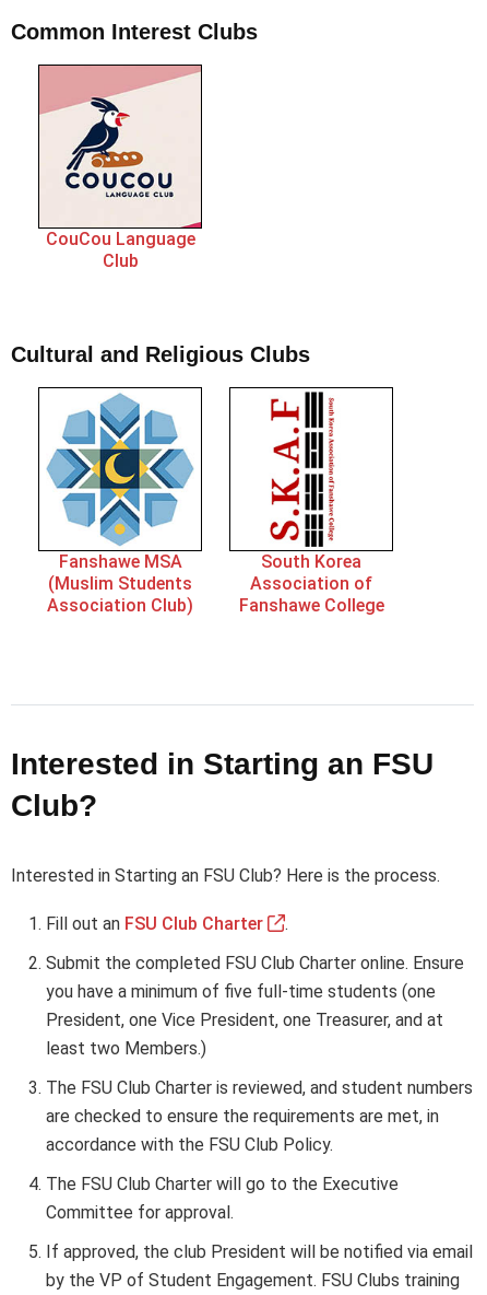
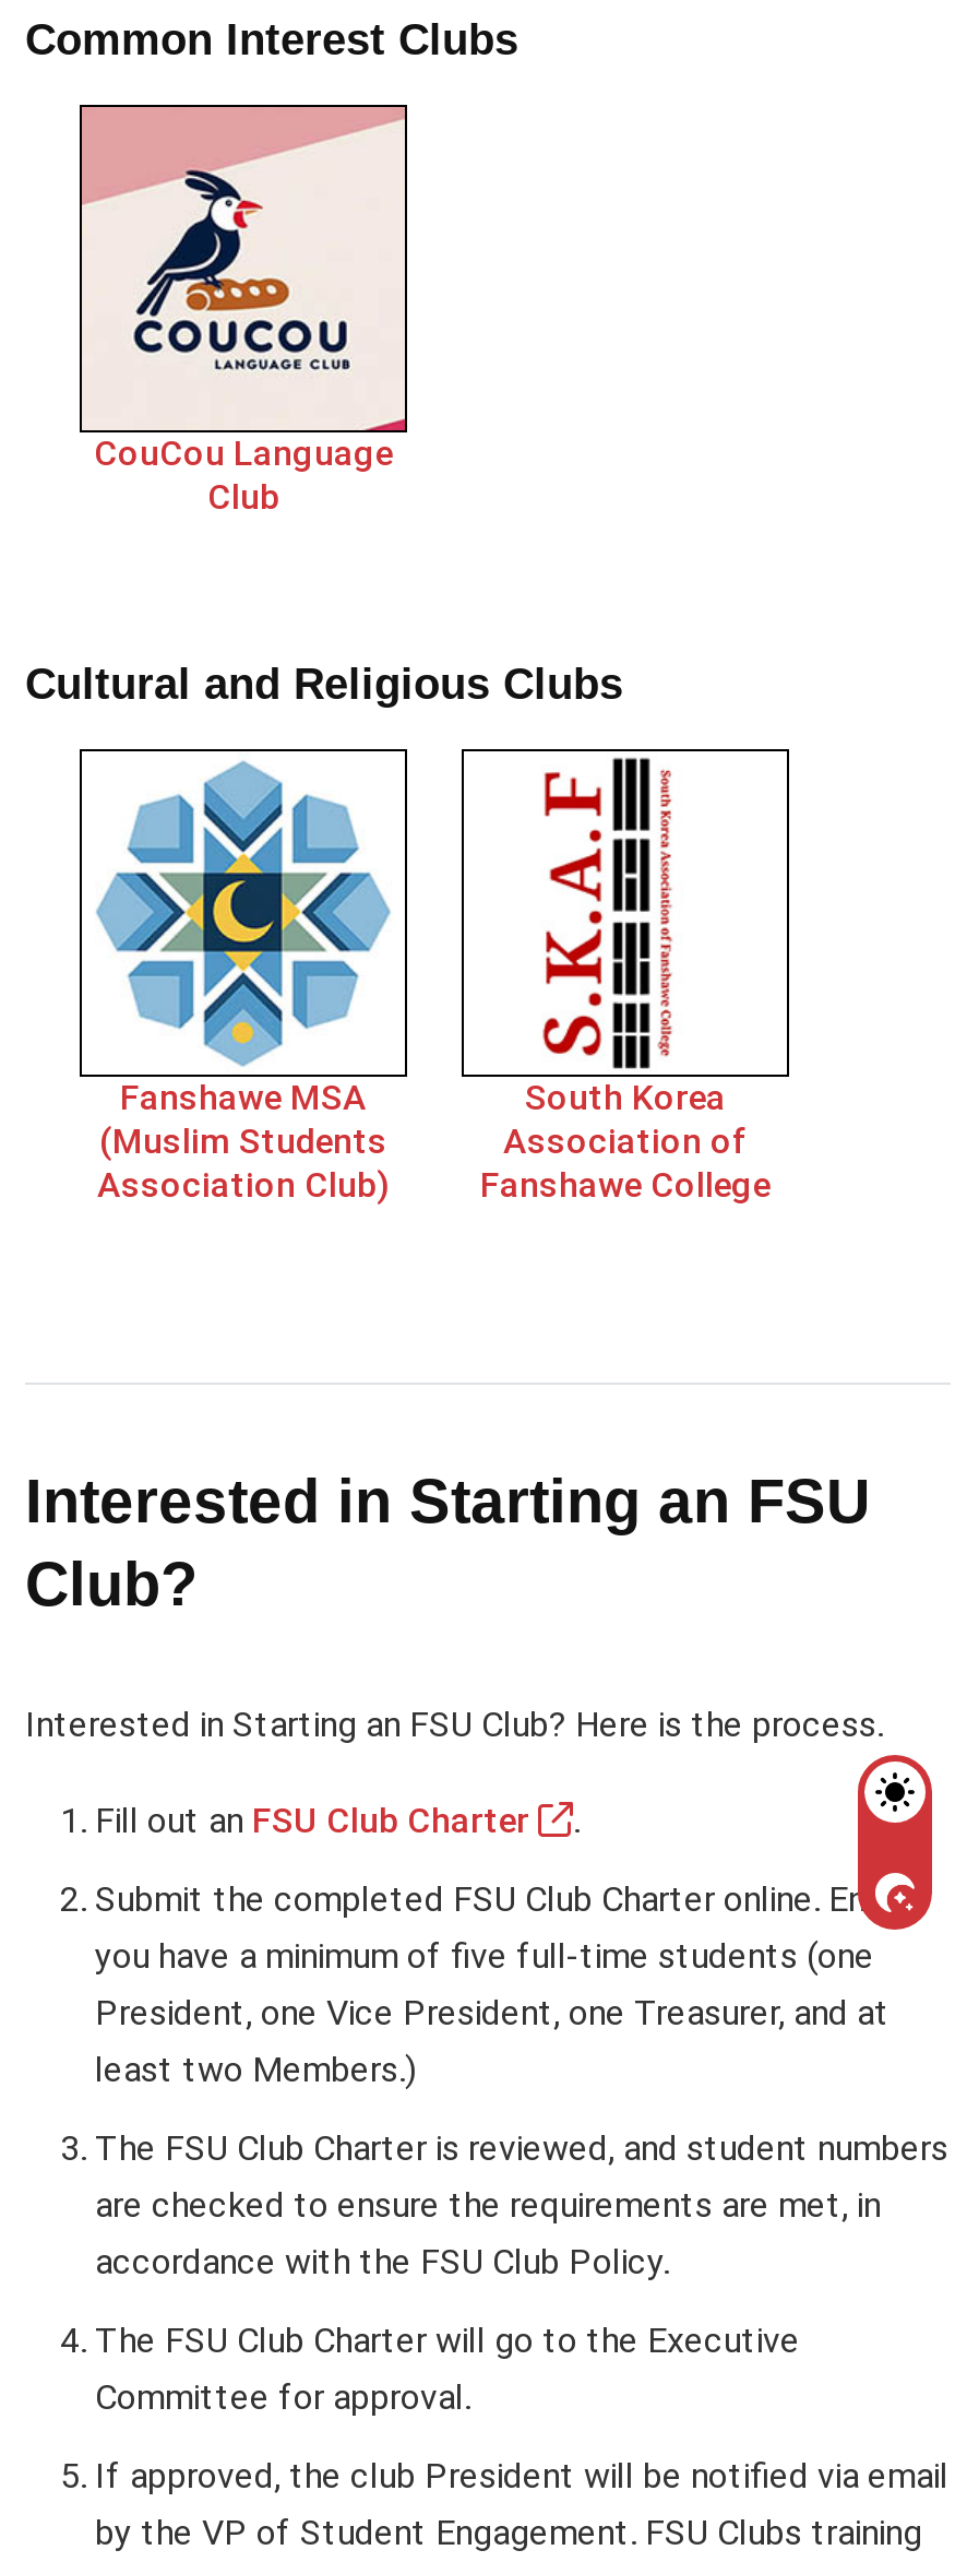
+ [image]
